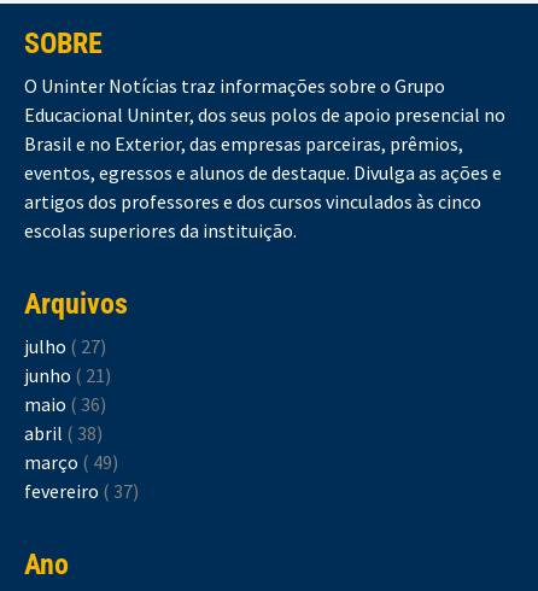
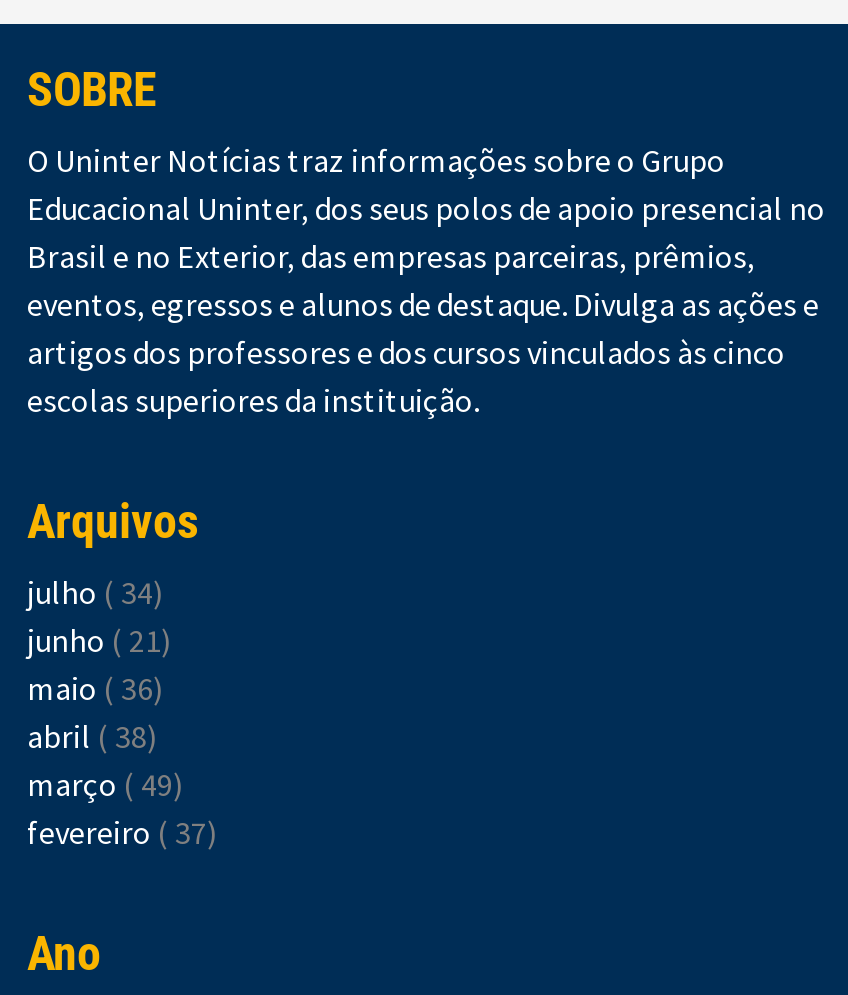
- julho ( 27)
+ julho ( 34)
